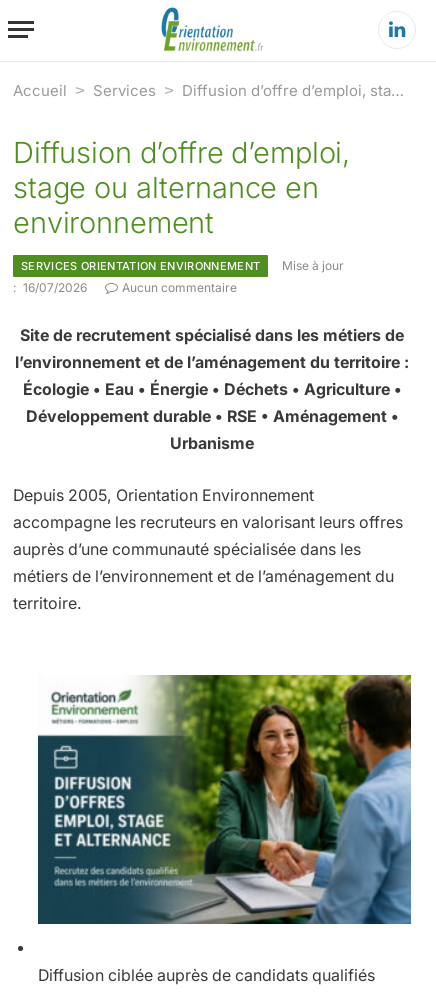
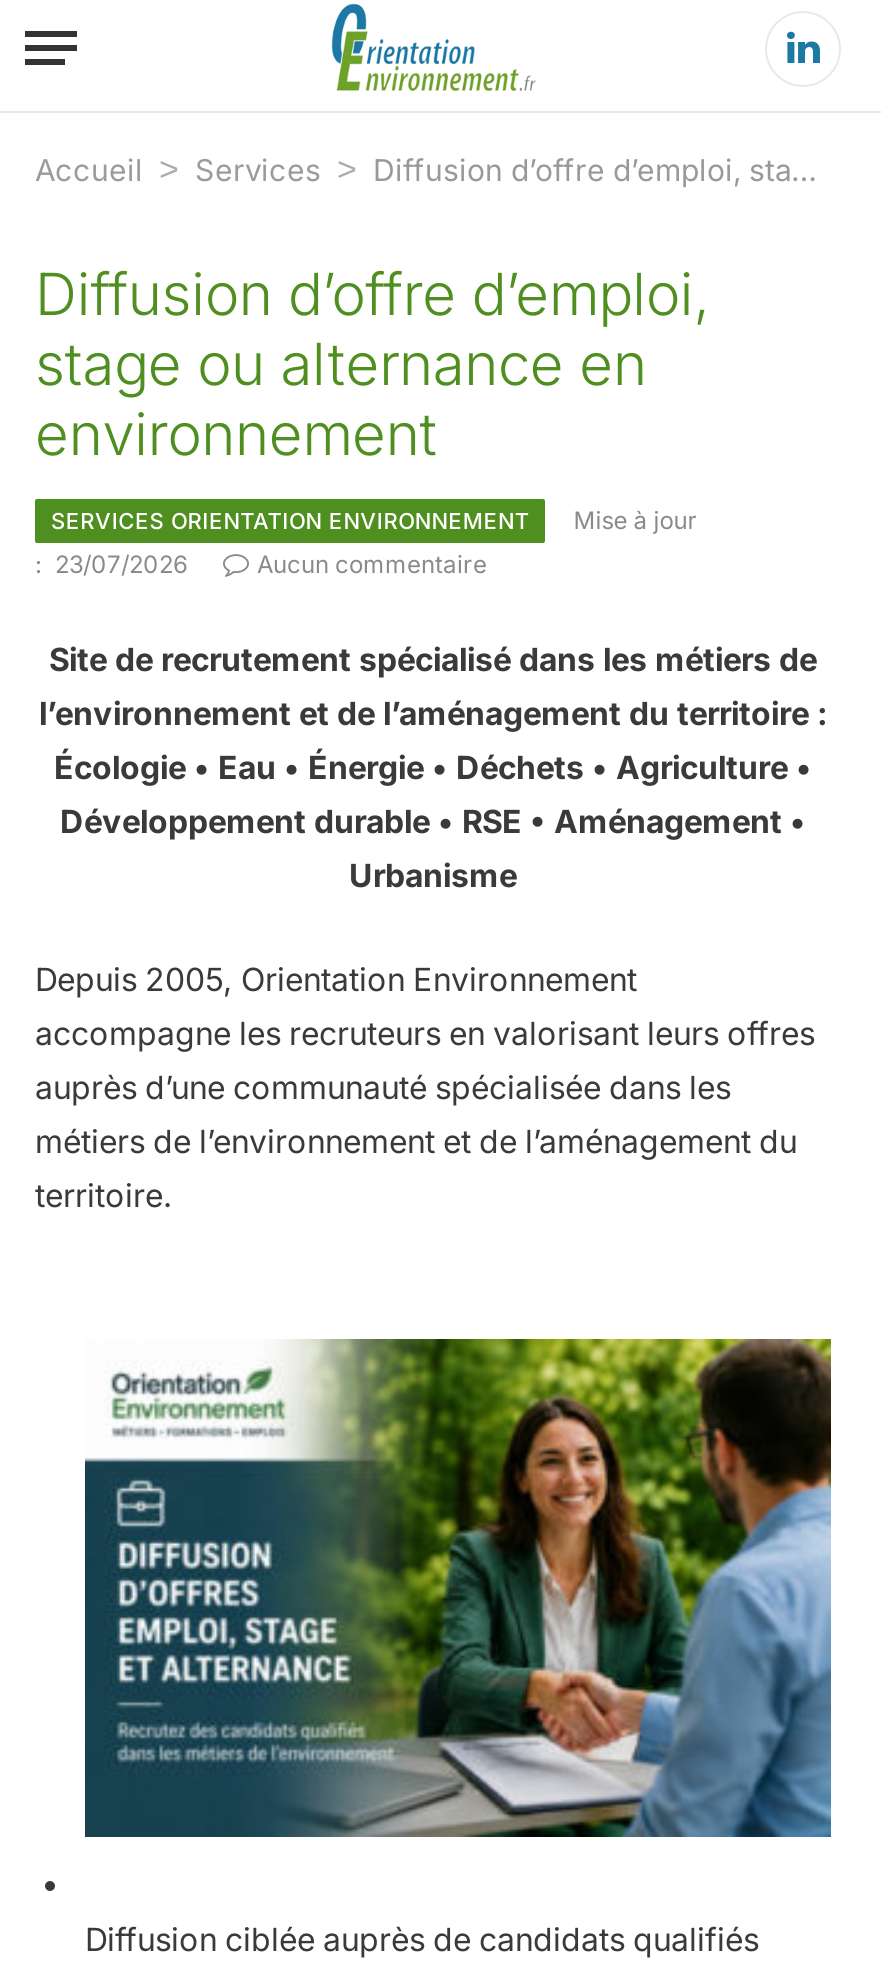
- : 16/07/2026
+ : 23/07/2026
